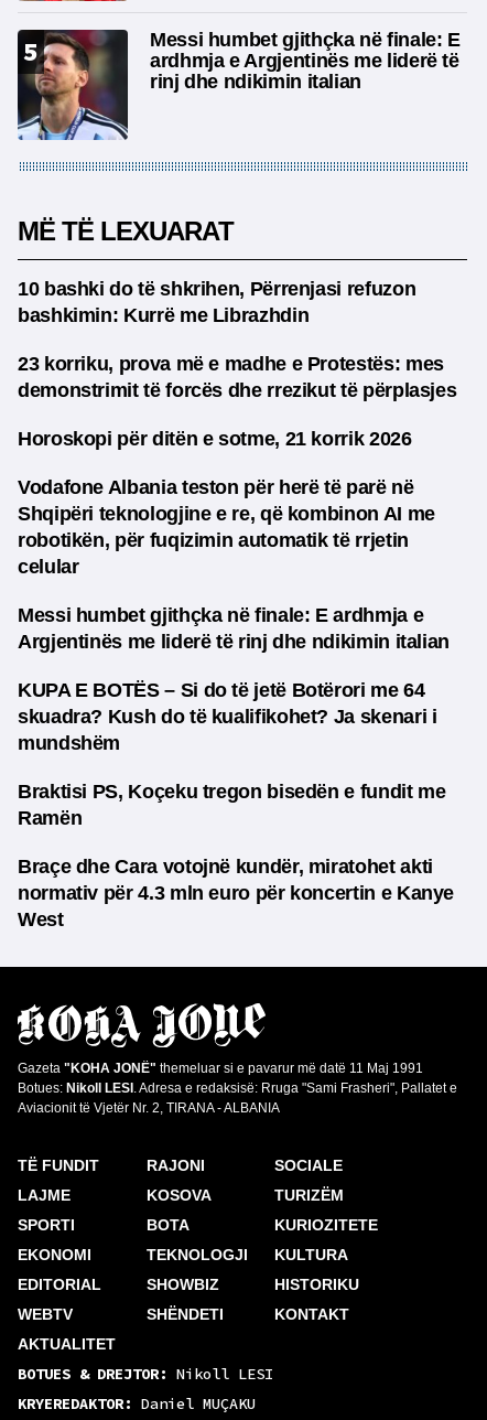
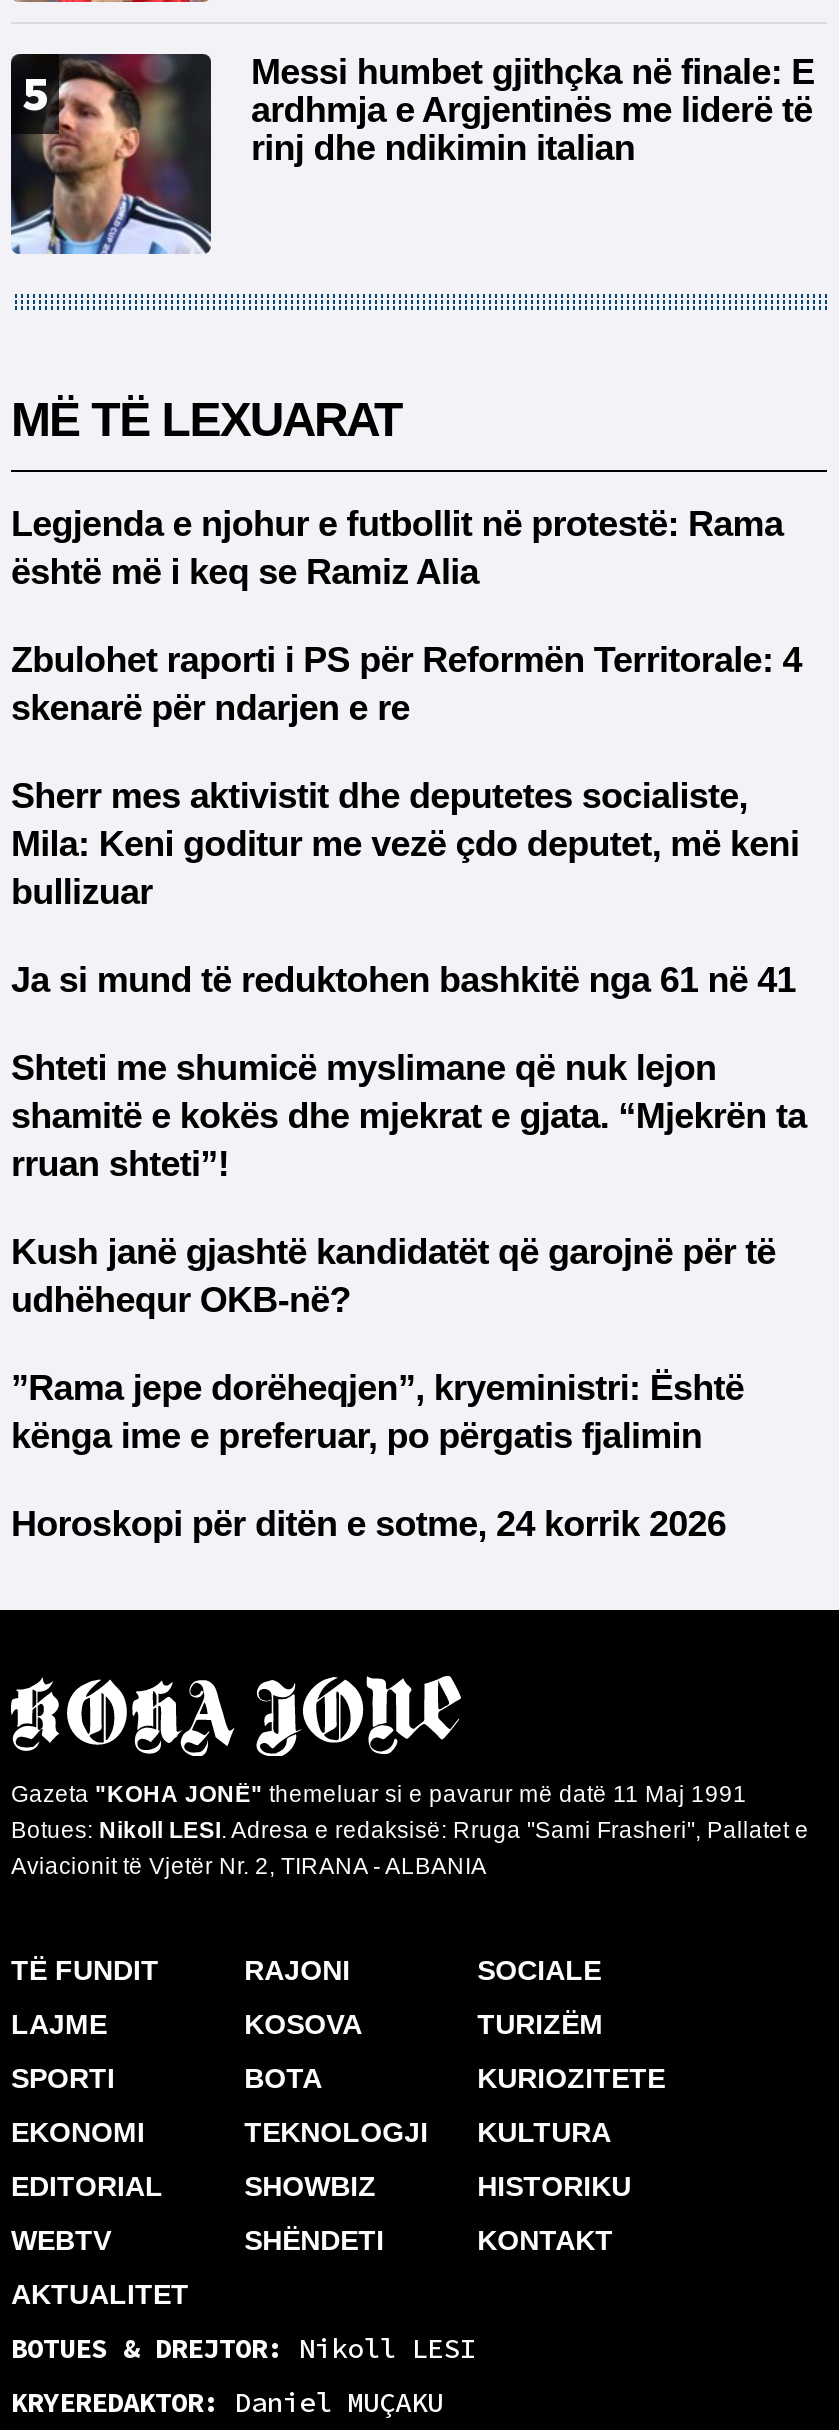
- 10 bashki do të shkrihen, Përrenjasi refuzon
- bashkimin: Kurrë me Librazhdin
+ Legjenda e njohur e futbollit në protestë: Rama
+ është më i keq se Ramiz Alia

- 23 korriku, prova më e madhe e Protestës: mes
- demonstrimit të forcës dhe rrezikut të përplasjes
+ Zbulohet raporti i PS për Reformën Territorale: 4
+ skenarë për ndarjen e re

- Horoskopi për ditën e sotme, 21 korrik 2026
+ Sherr mes aktivistit dhe deputetes socialiste,
+ Mila: Keni goditur me vezë çdo deputet, më keni
+ bullizuar

- Vodafone Albania teston për herë të parë në
- Shqipëri teknologjine e re, që kombinon AI me
- robotikën, për fuqizimin automatik të rrjetin
- celular
+ Ja si mund të reduktohen bashkitë nga 61 në 41

- Messi humbet gjithçka në finale: E ardhmja e
- Argjentinës me liderë të rinj dhe ndikimin italian
+ Shteti me shumicë myslimane që nuk lejon
+ shamitë e kokës dhe mjekrat e gjata. “Mjekrën ta
+ rruan shteti”!

- KUPA E BOTËS – Si do të jetë Botërori me 64
- skuadra? Kush do të kualifikohet? Ja skenari i
- mundshëm
+ Kush janë gjashtë kandidatët që garojnë për të
+ udhëhequr OKB-në?

- Braktisi PS, Koçeku tregon bisedën e fundit me
- Ramën
+ ”Rama jepe dorëheqjen”, kryeministri: Është
+ kënga ime e preferuar, po përgatis fjalimin

- Braçe dhe Cara votojnë kundër, miratohet akti
- normativ për 4.3 mln euro për koncertin e Kanye
- West
+ Horoskopi për ditën e sotme, 24 korrik 2026
